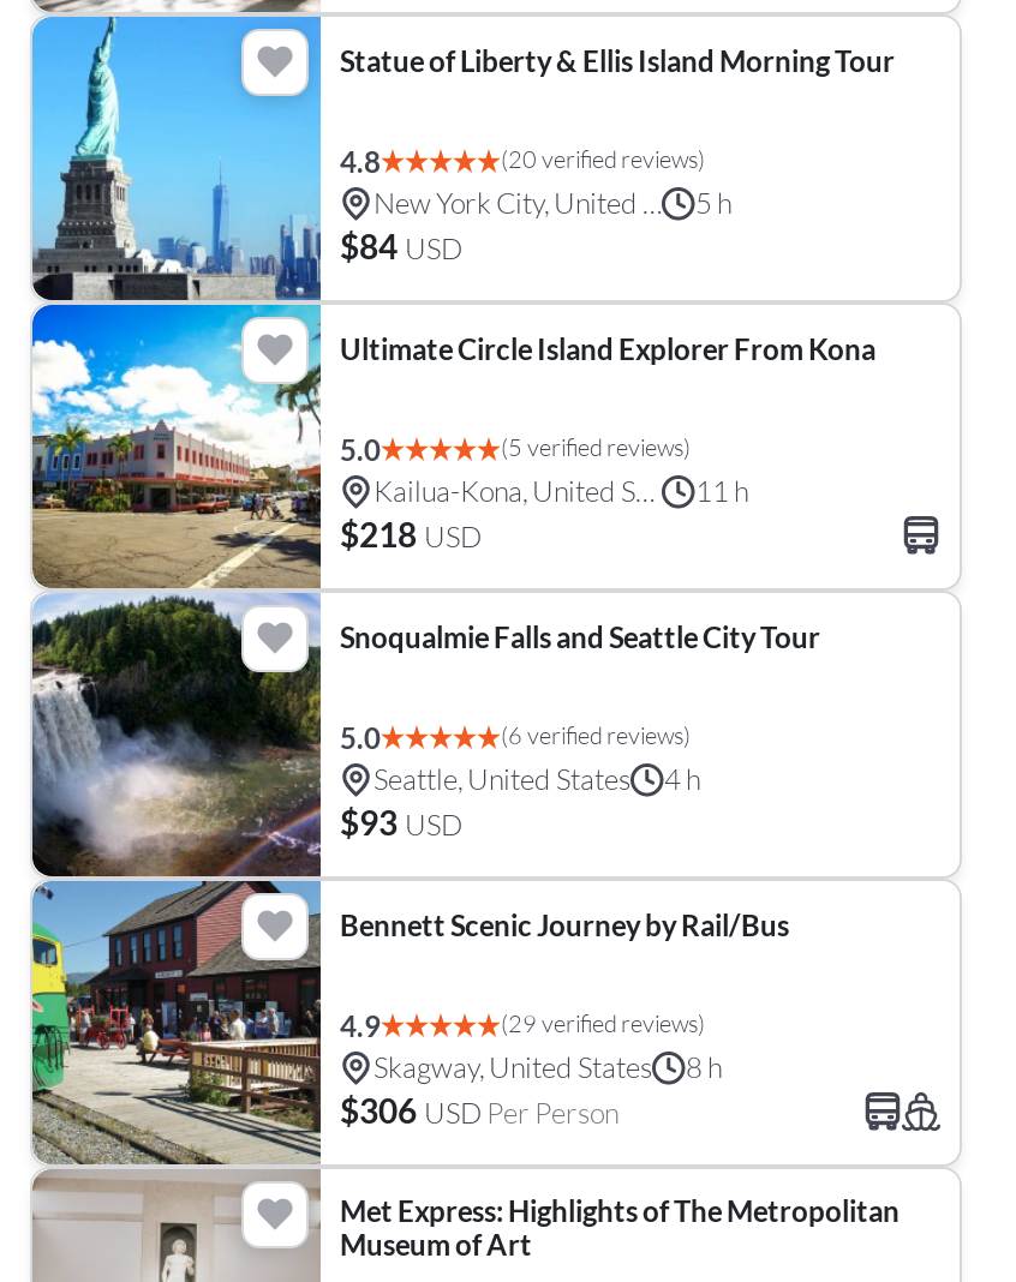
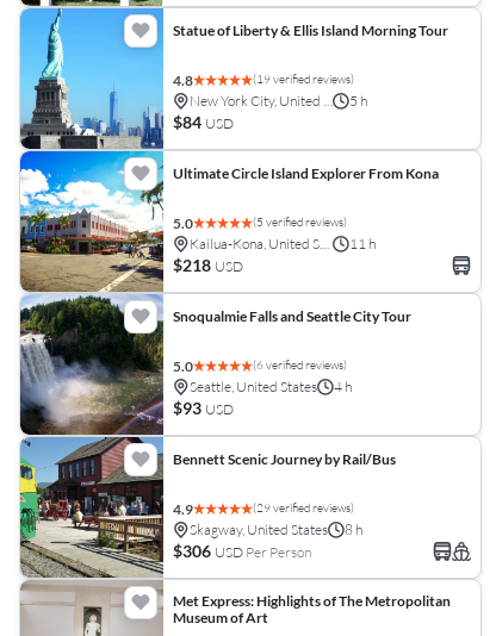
- (20 verified reviews)
+ (19 verified reviews)
